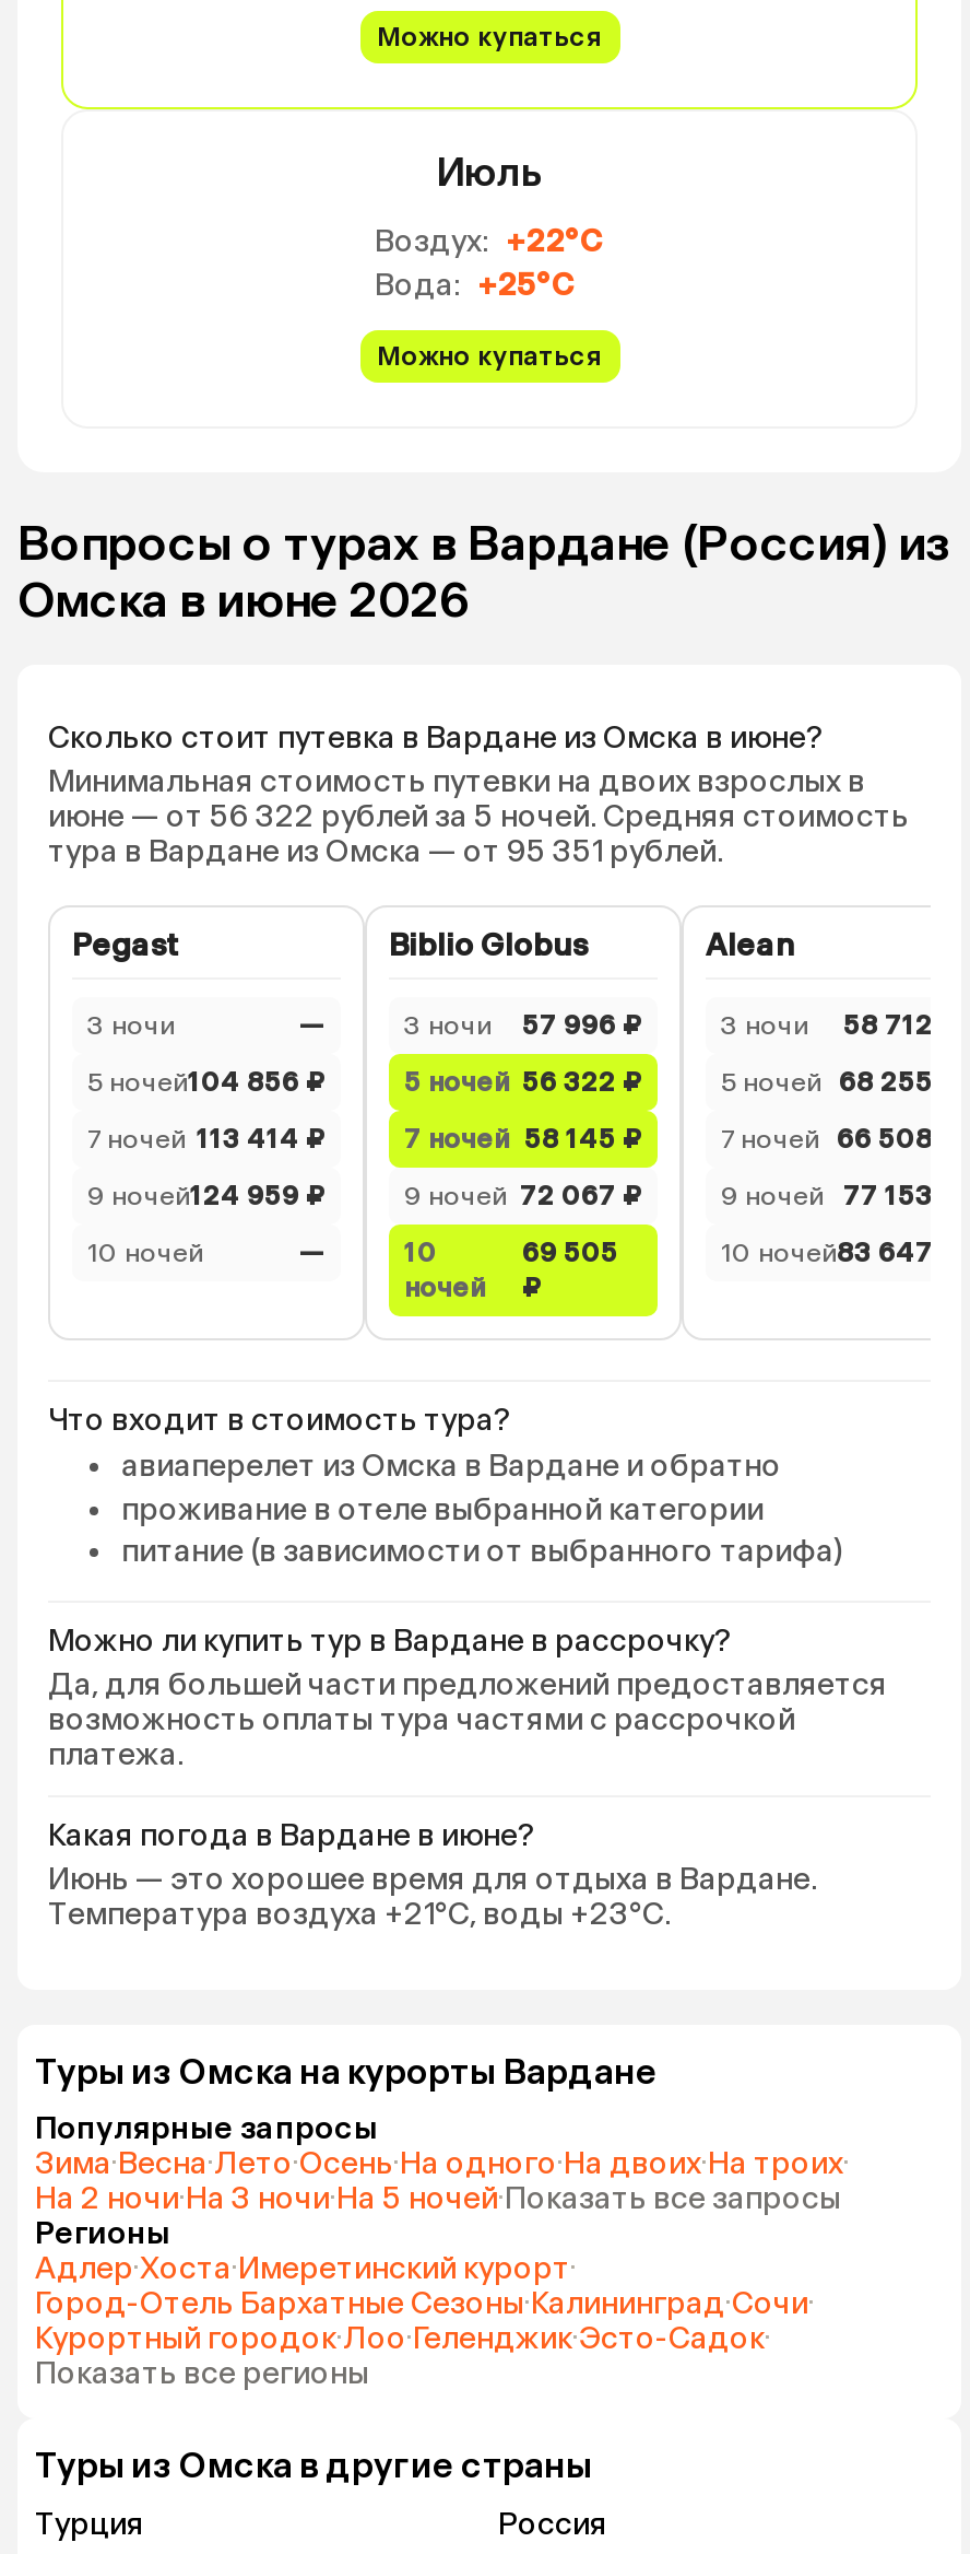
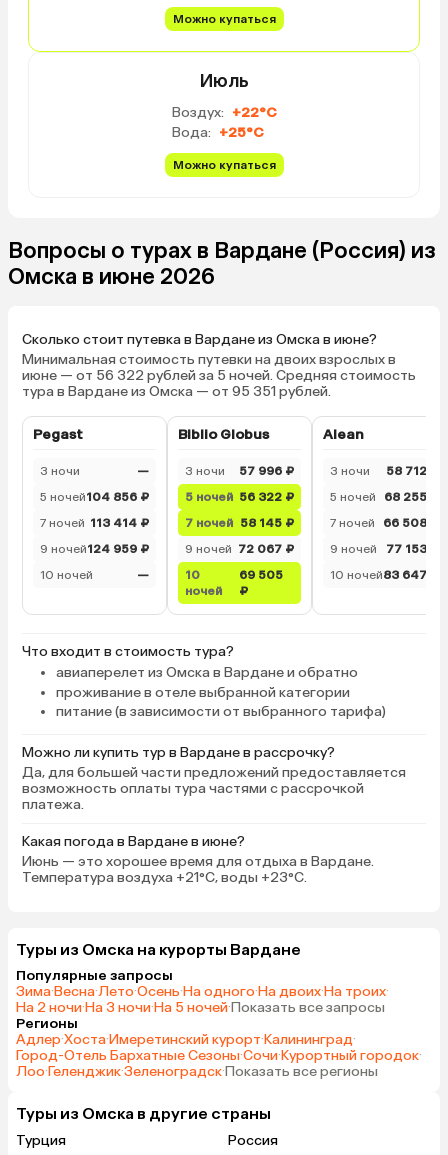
- Адлер·Хоста·Имеретинский курорт·
- Город-Отель Бархатные Сезоны·Калининград·Сочи·
- Курортный городок·Лоо·Геленджик·Эсто-Садок·
- Показать все регионы
+ Адлер·Хоста·Имеретинский курорт·Калининград·
+ Город-Отель Бархатные Сезоны·Сочи·Курортный городок·
+ Лоо·Геленджик·Зеленоградск·Показать все регионы
